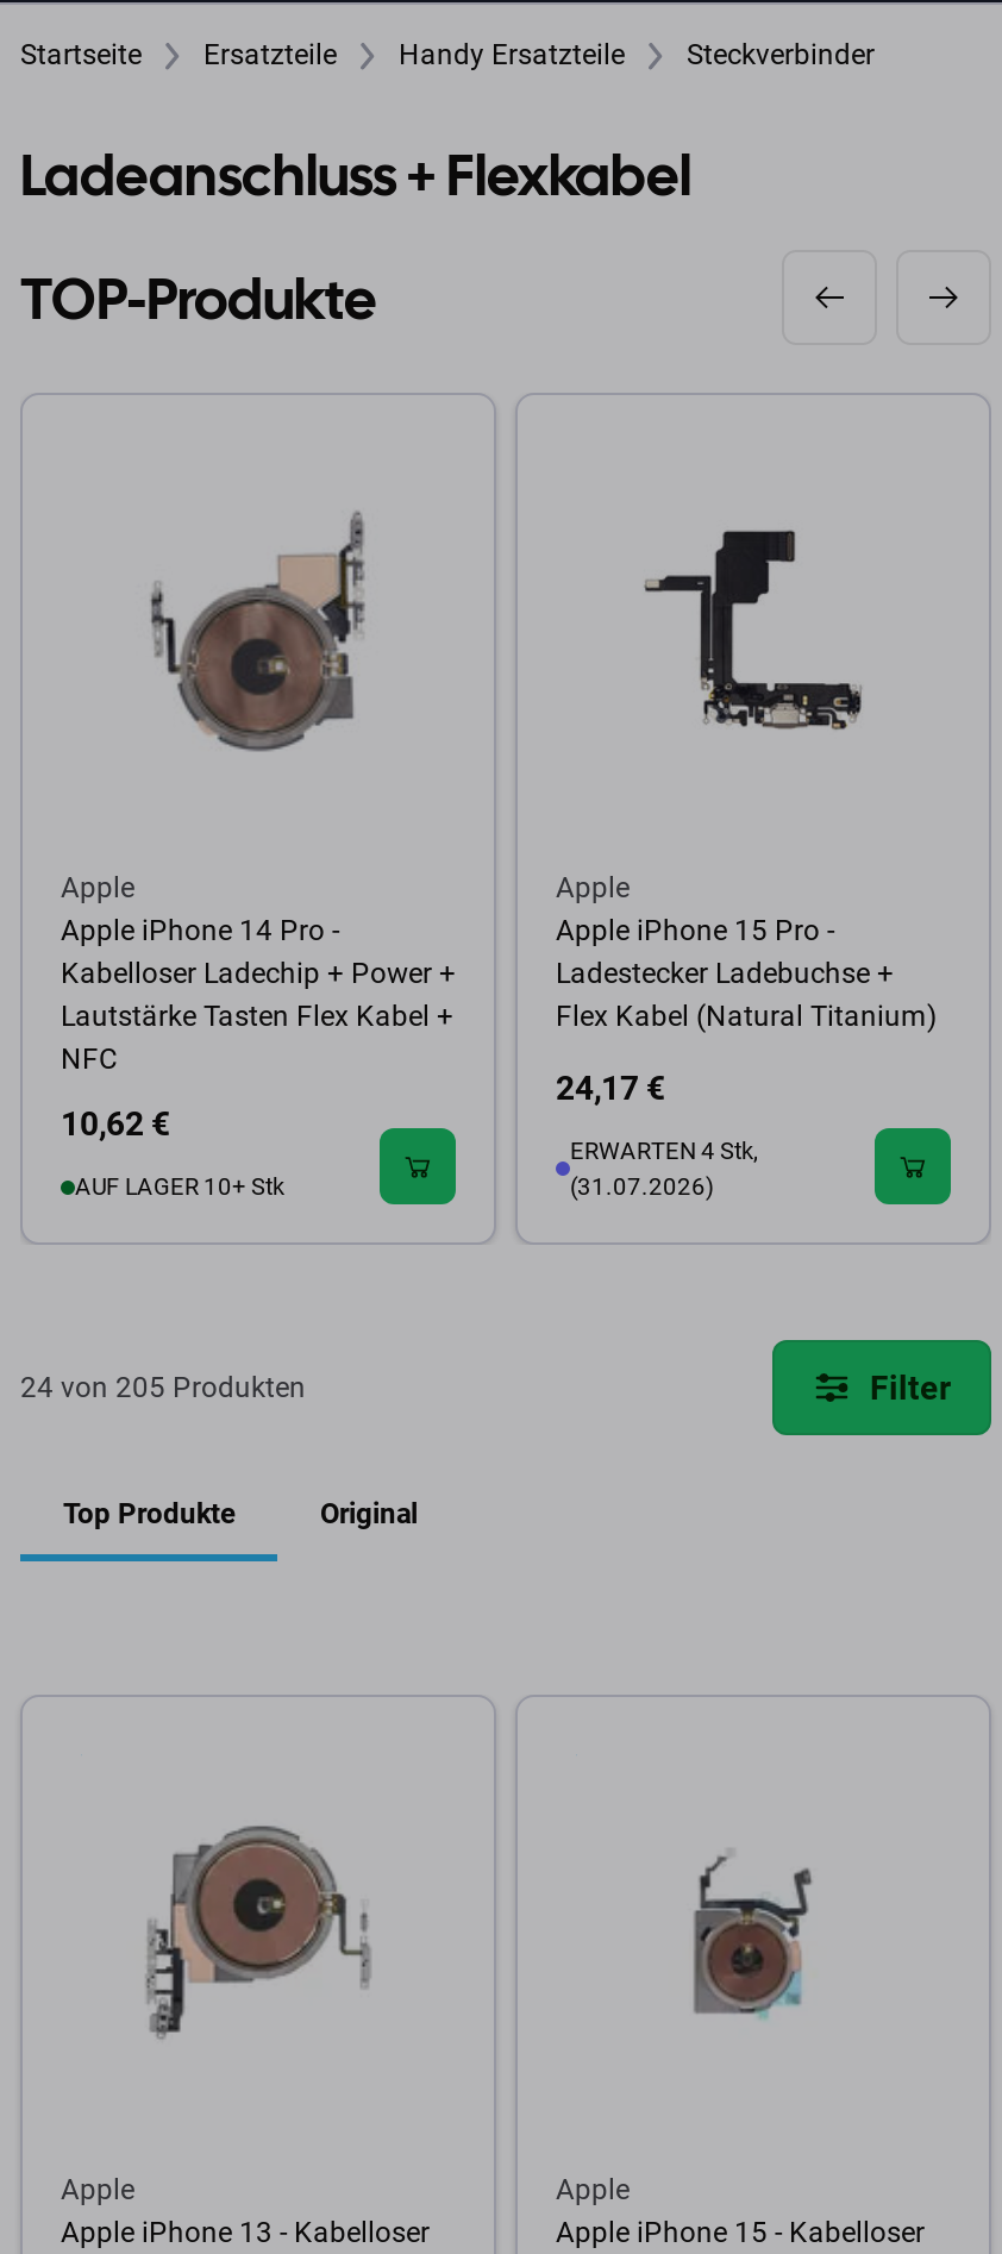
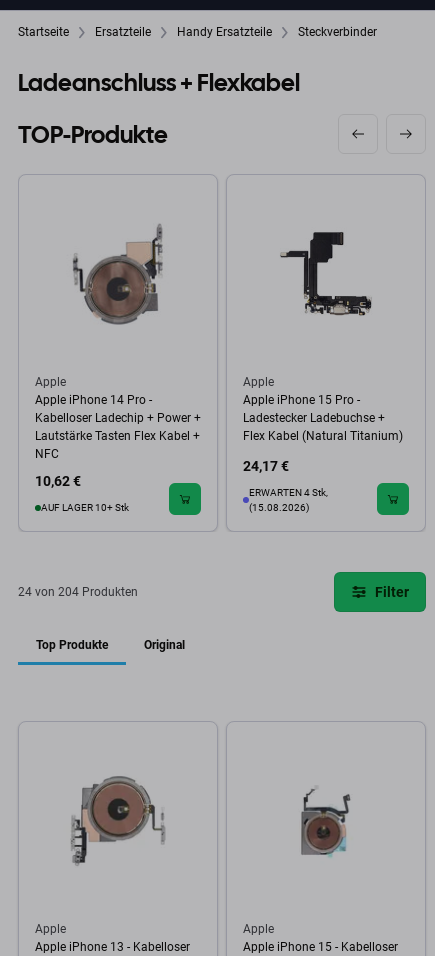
- (31.07.2026)
+ (15.08.2026)

- 24 von 205 Produkten
+ 24 von 204 Produkten
